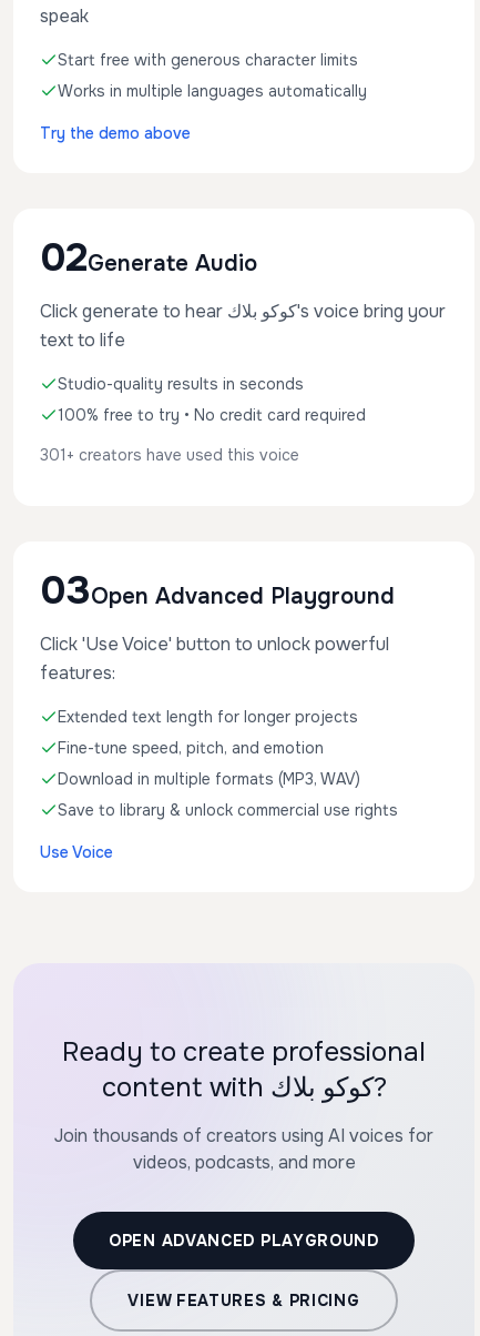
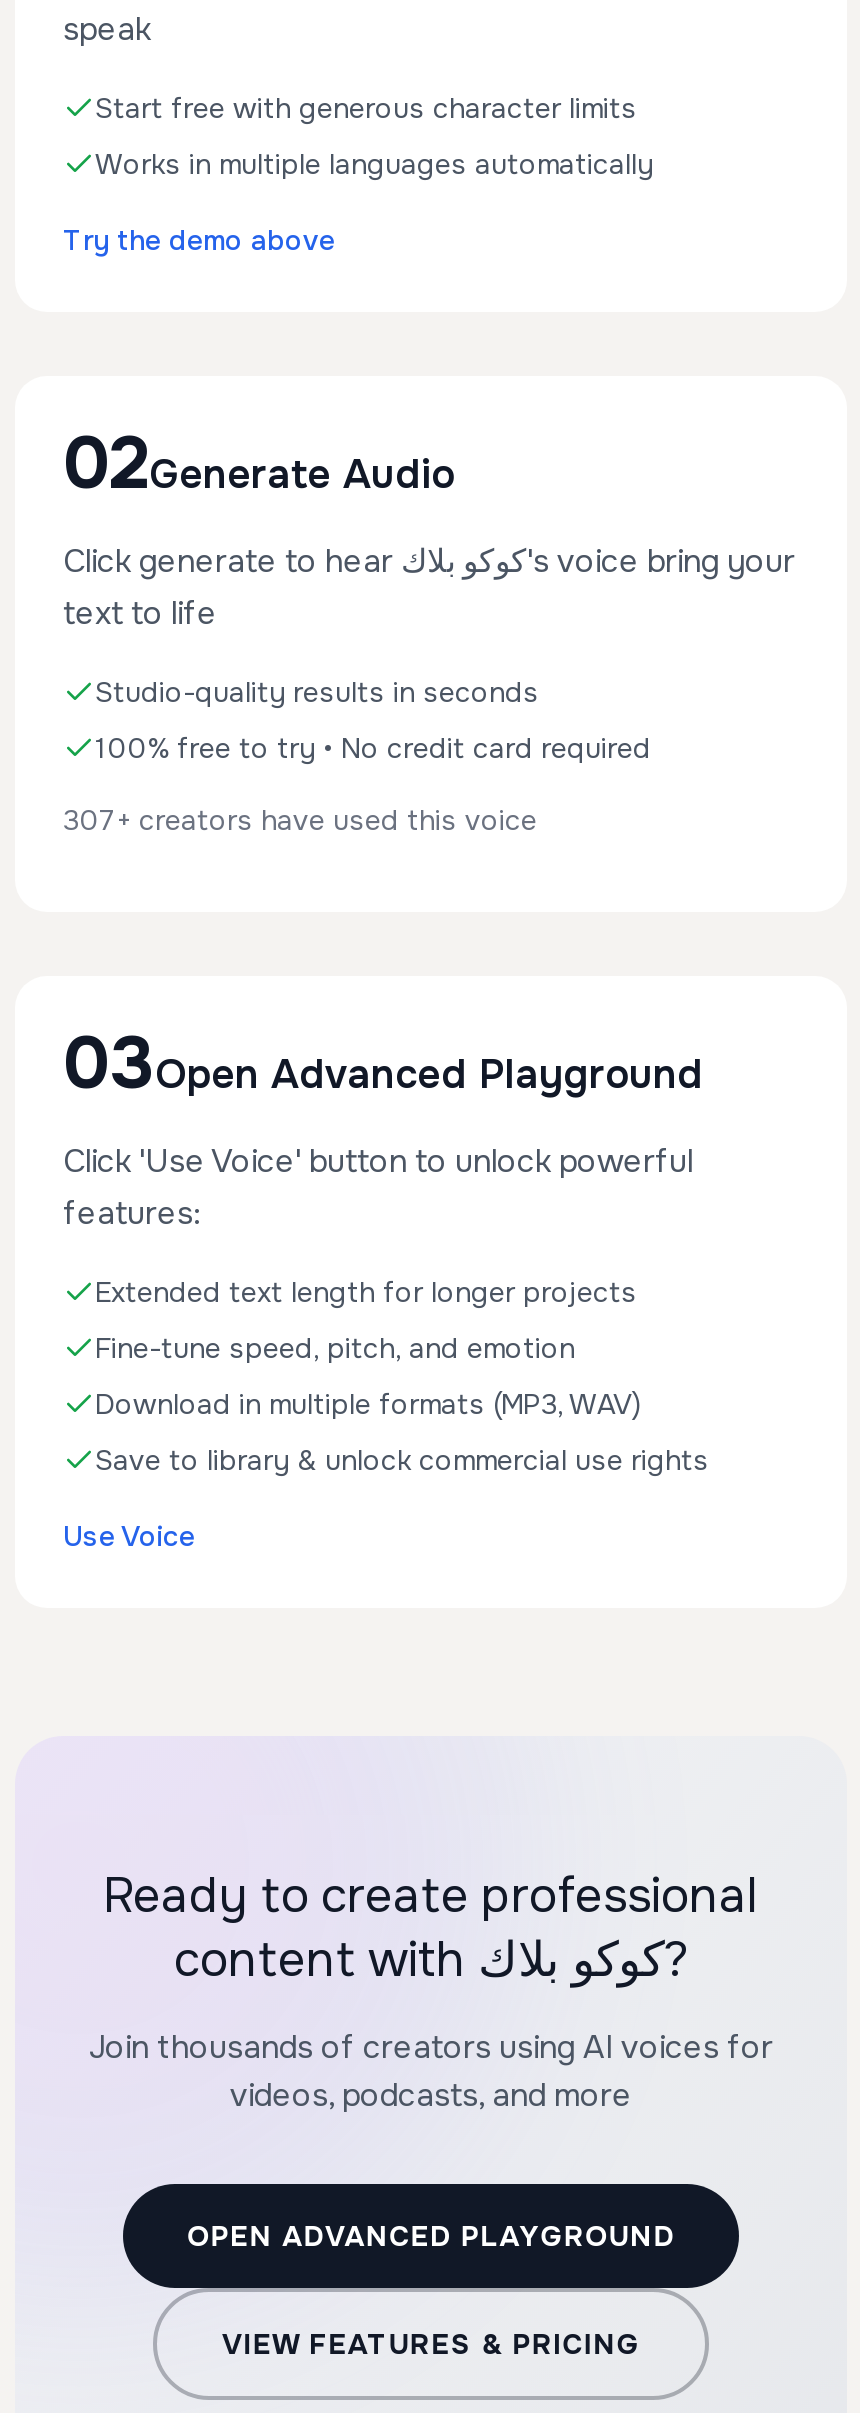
- 301+ creators have used this voice
+ 307+ creators have used this voice
